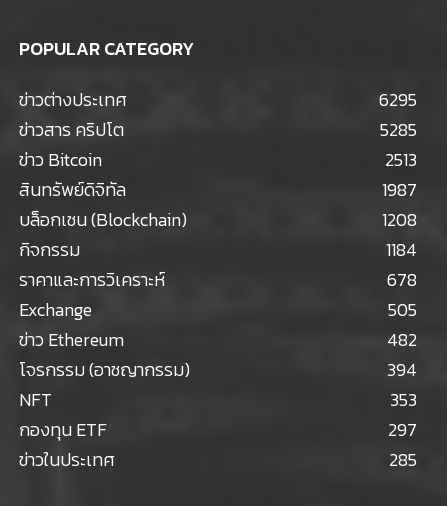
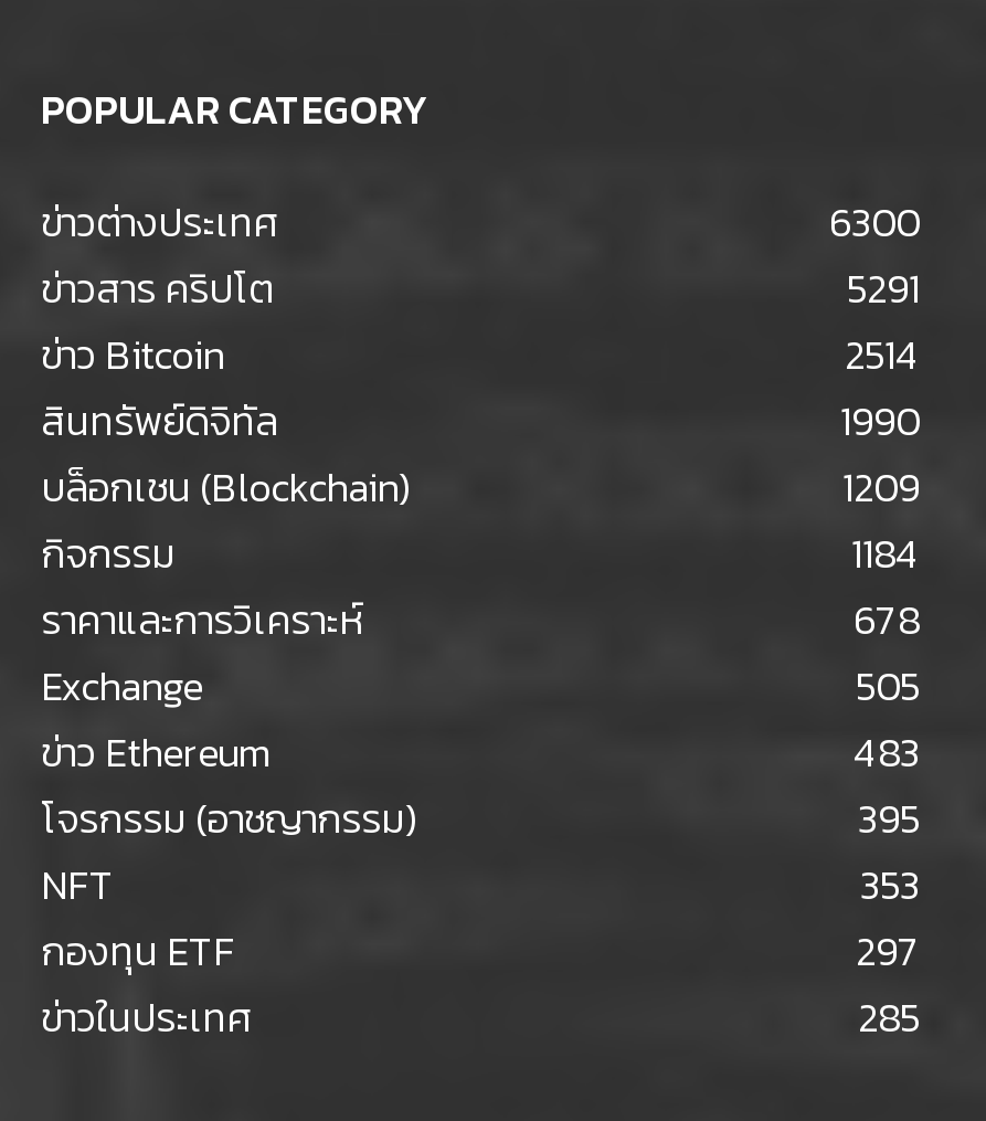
- 6295
+ 6300

- 5285
+ 5291

- 2513
+ 2514

- 1987
+ 1990

- 1208
+ 1209

- 482
+ 483

- 394
+ 395
